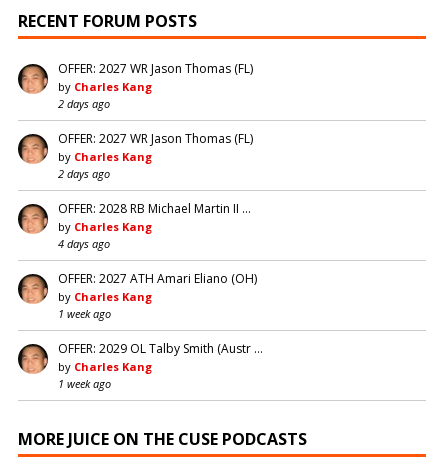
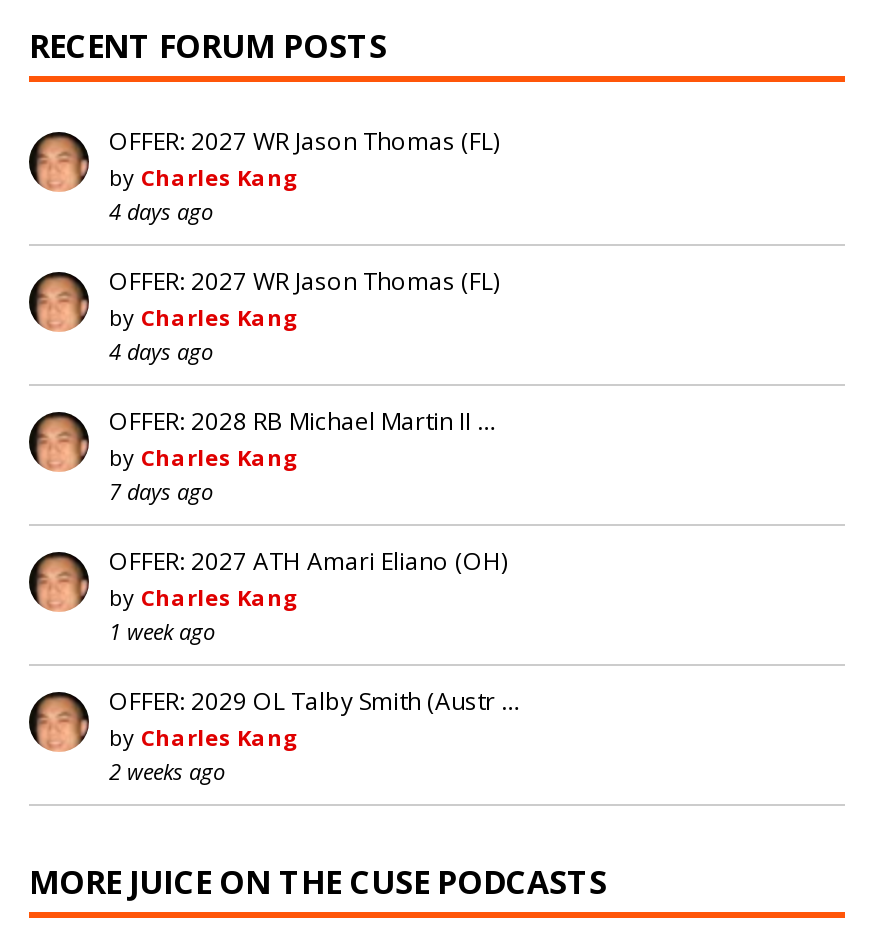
- 2 days ago
+ 4 days ago

- 2 days ago
+ 4 days ago

- 4 days ago
+ 7 days ago

- 1 week ago
+ 2 weeks ago
